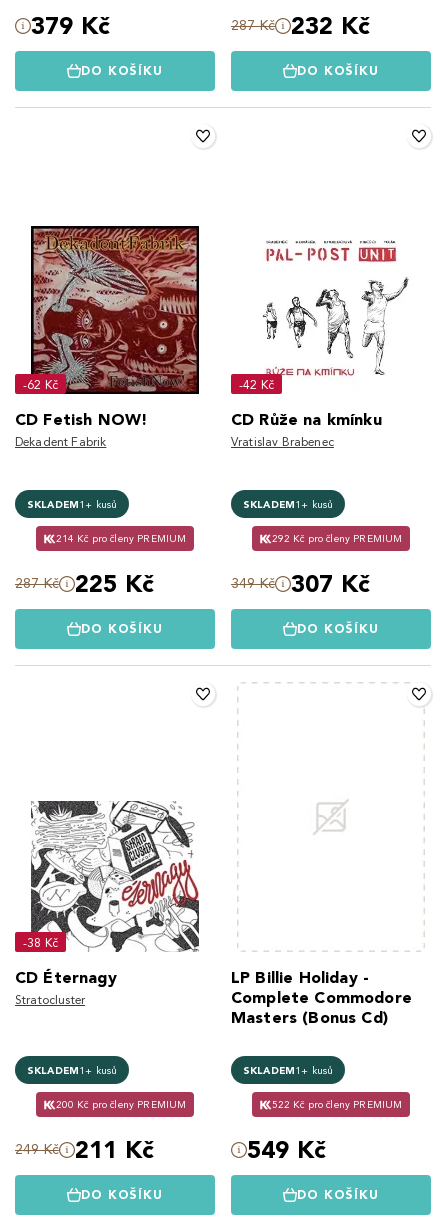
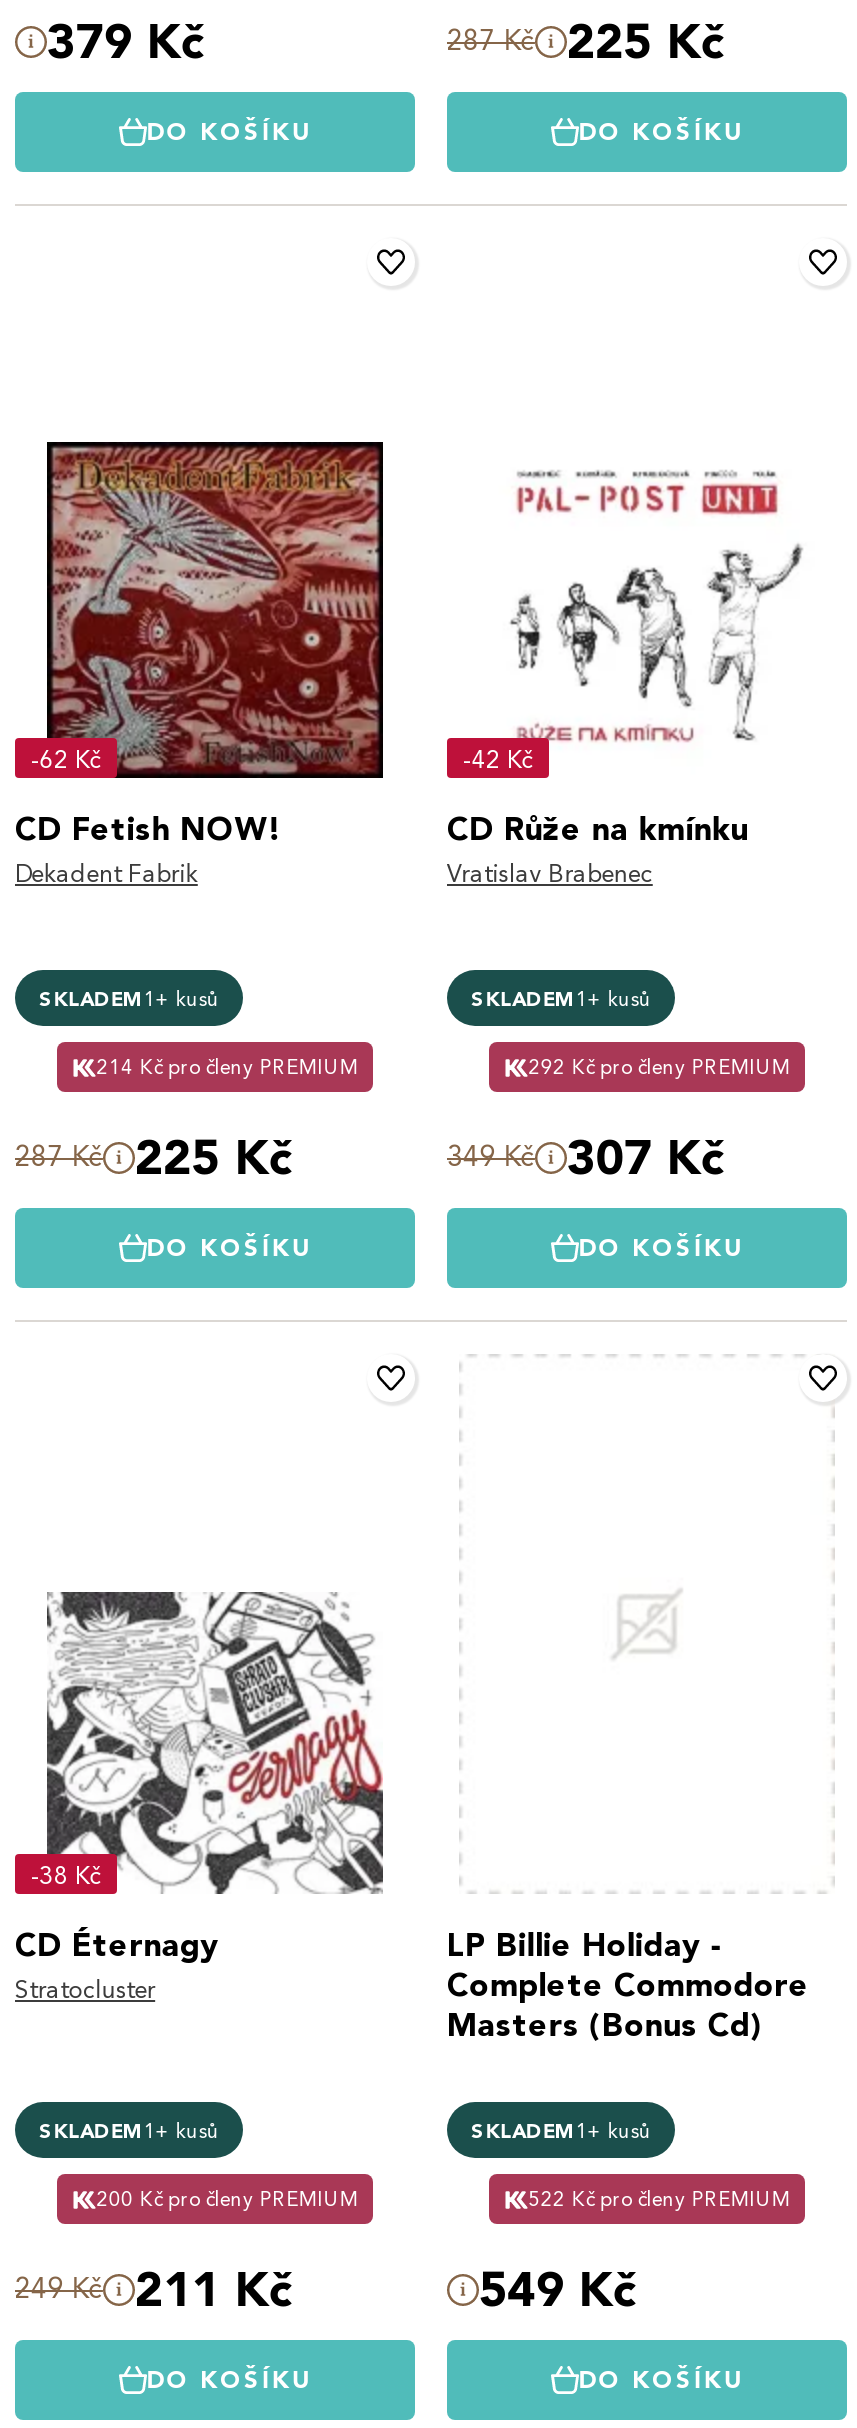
- 287 Kč 232 Kč
+ 287 Kč 225 Kč
